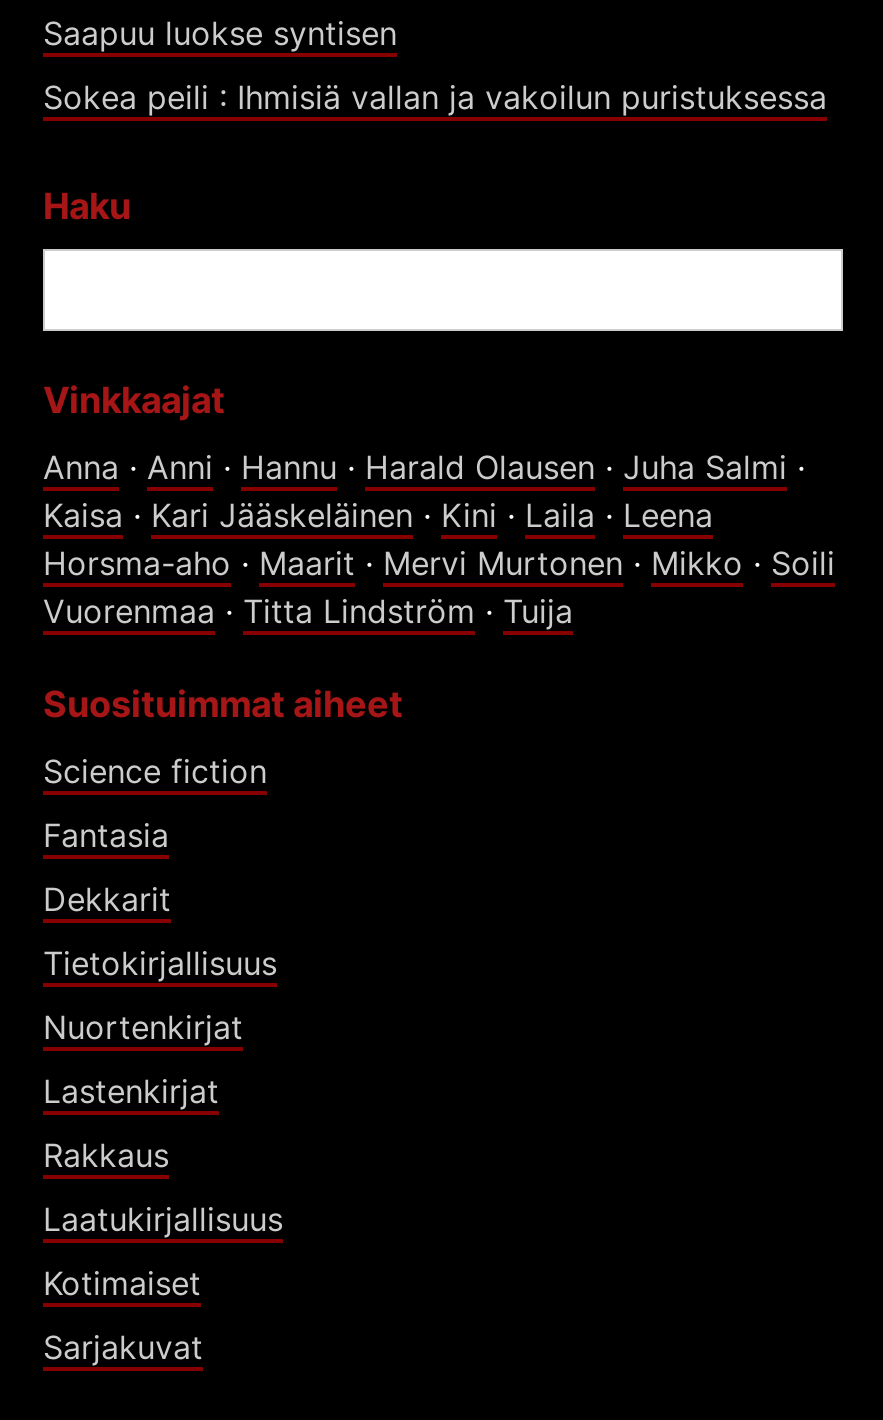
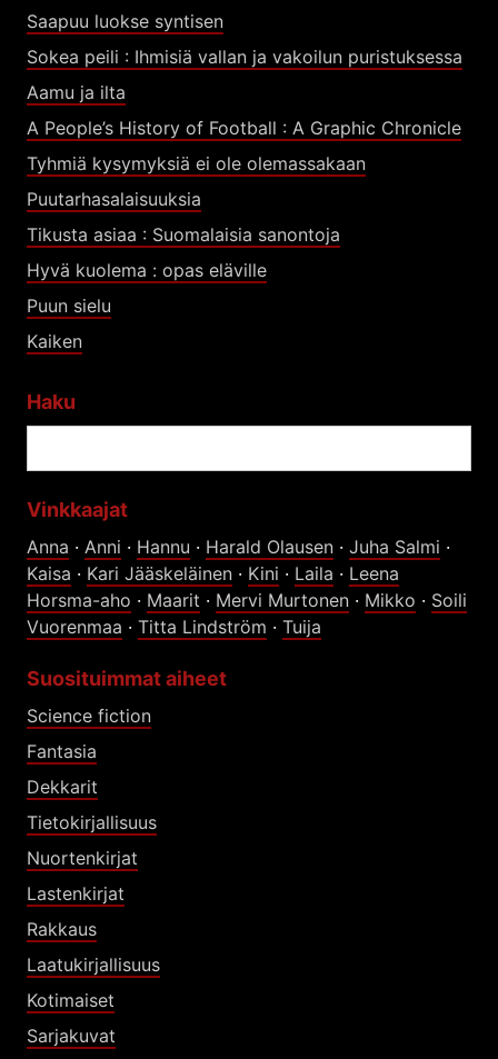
+ Aamu ja ilta
+ A People’s History of Football : A Graphic Chronicle
+ Tyhmiä kysymyksiä ei ole olemassakaan
+ Puutarhasalaisuuksia
+ Tikusta asiaa : Suomalaisia sanontoja
+ Hyvä kuolema : opas eläville
+ Puun sielu
+ Kaiken
